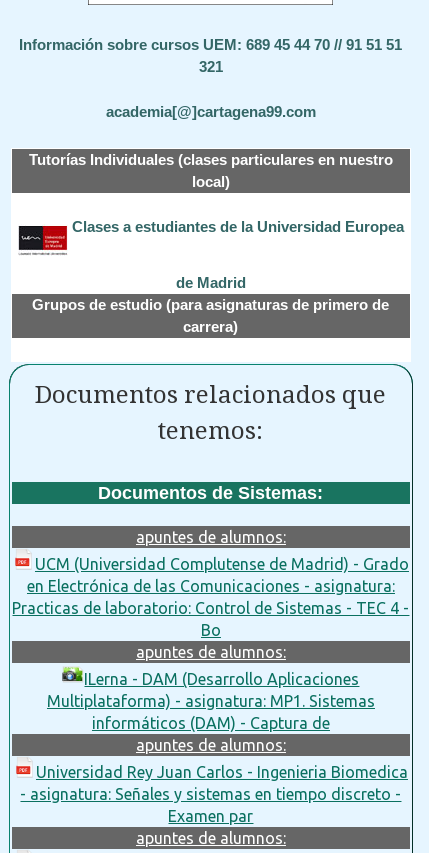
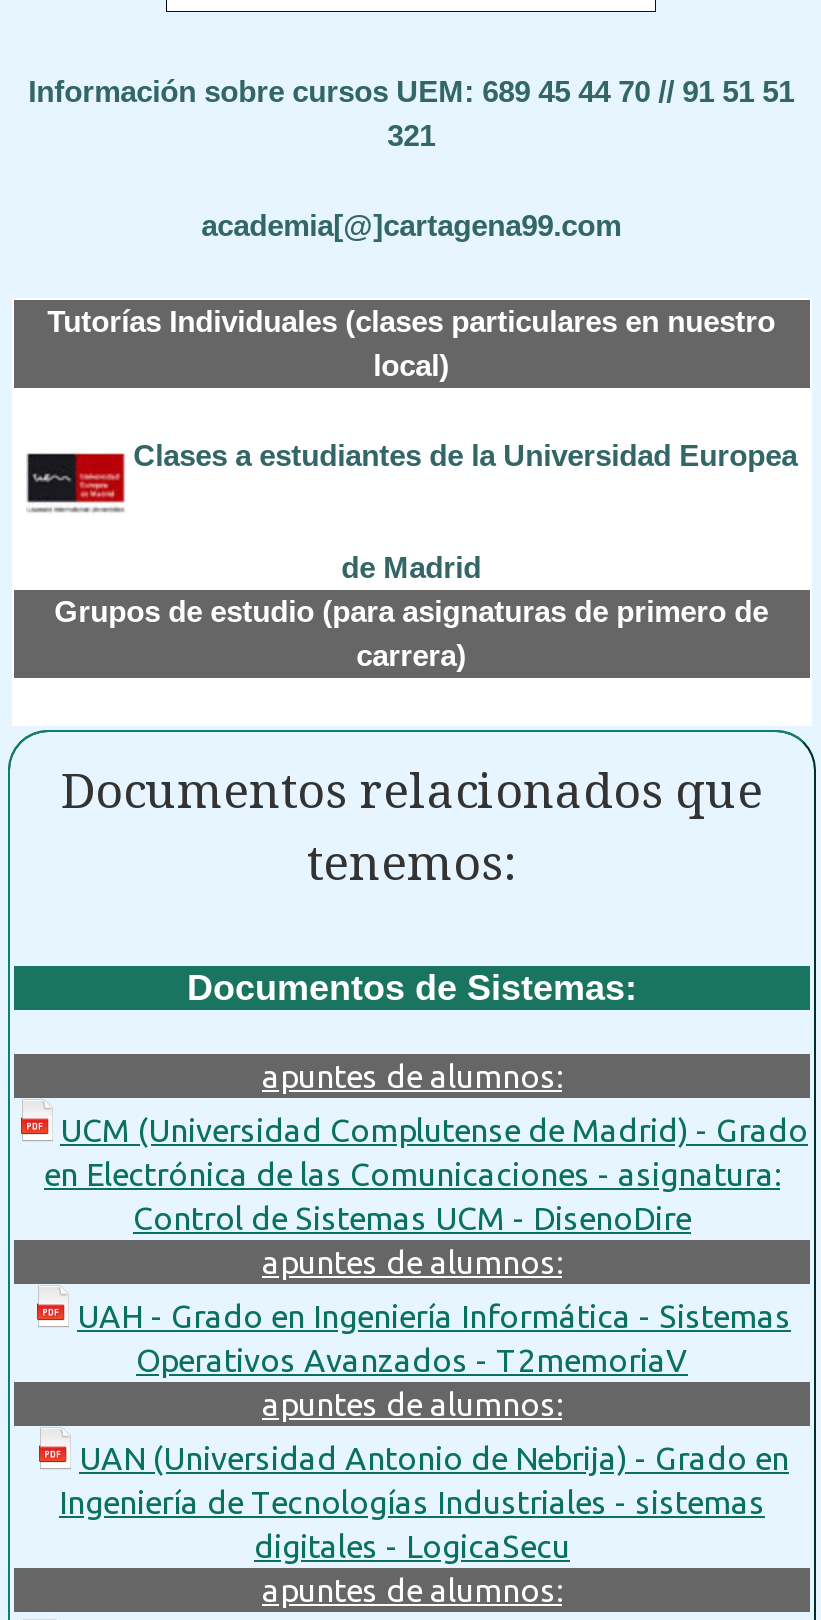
- Practicas de laboratorio: Control de Sistemas - TEC 4 -
- Bo
+ Control de Sistemas UCM - DisenoDire

- ILerna - DAM (Desarrollo Aplicaciones
- Multiplataforma) - asignatura: MP1. Sistemas
- informáticos (DAM) - Captura de
+ UAH - Grado en Ingeniería Informática - Sistemas
+ Operativos Avanzados - T2memoriaV

- Universidad Rey Juan Carlos - Ingenieria Biomedica
- - asignatura: Señales y sistemas en tiempo discreto -
- Examen par
+ UAN (Universidad Antonio de Nebrija) - Grado en
+ Ingeniería de Tecnologías Industriales - sistemas
+ digitales - LogicaSecu
